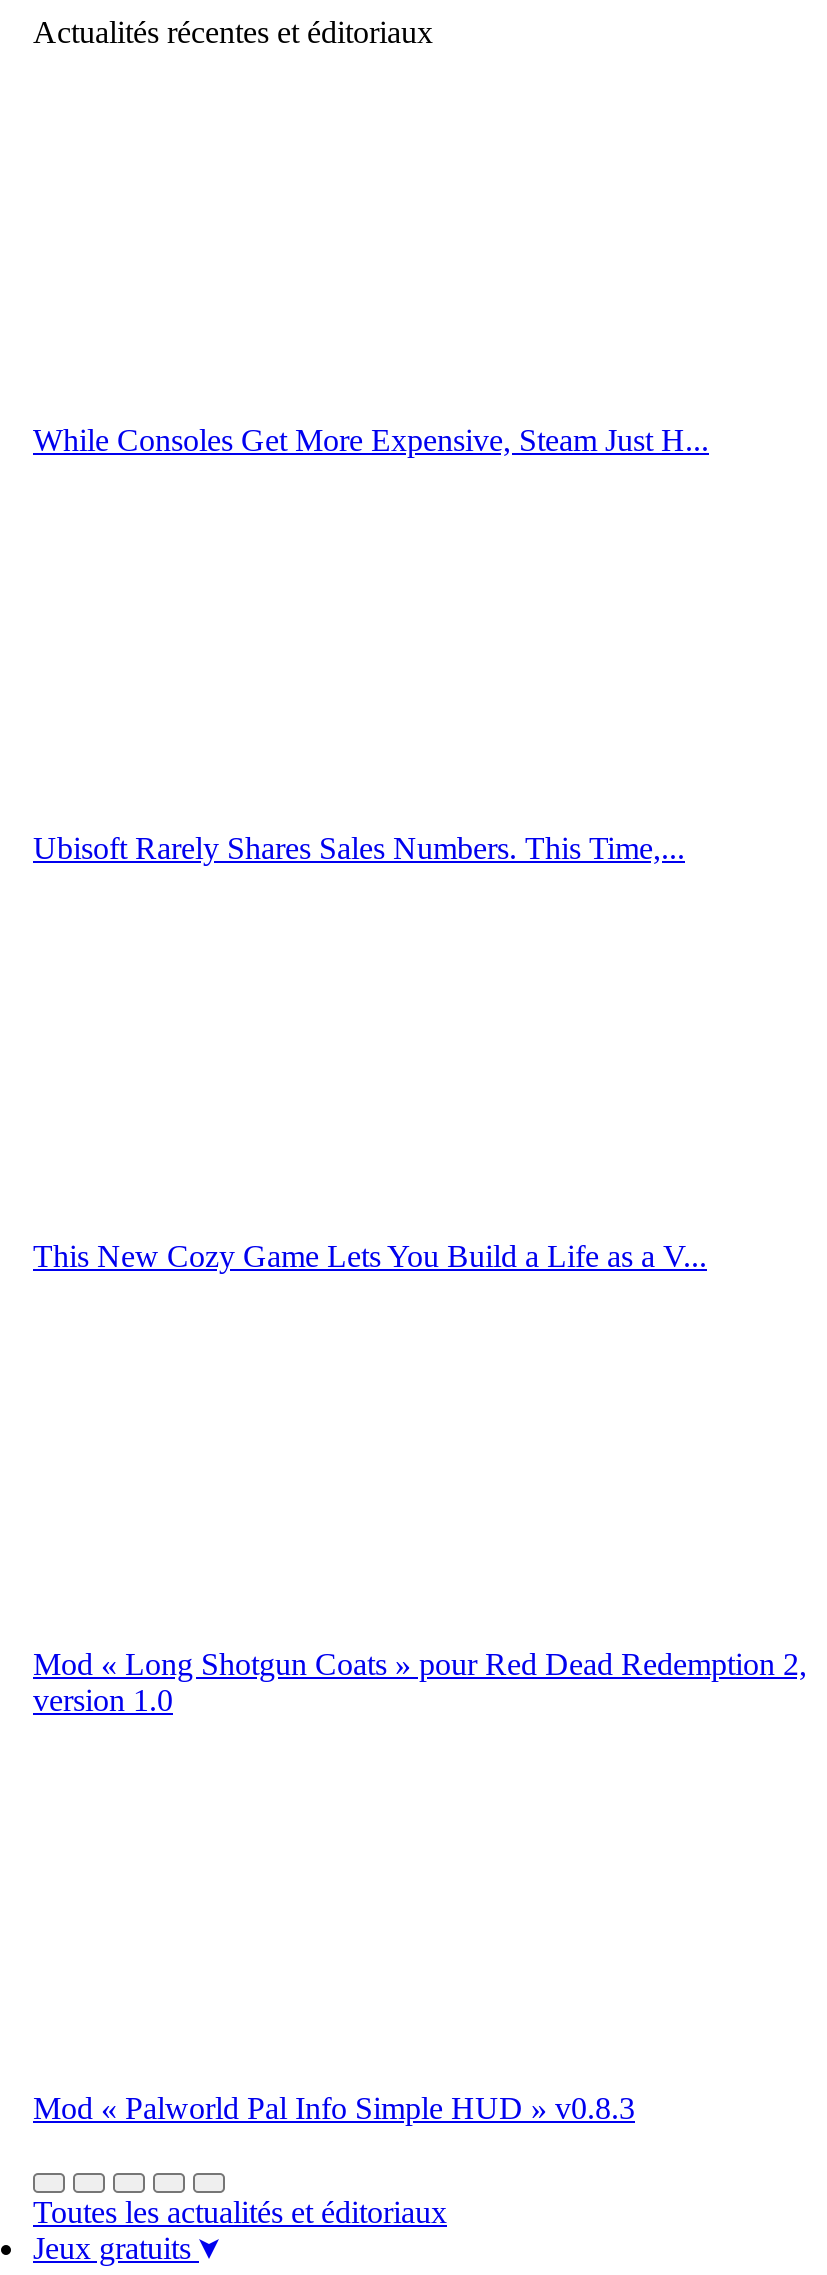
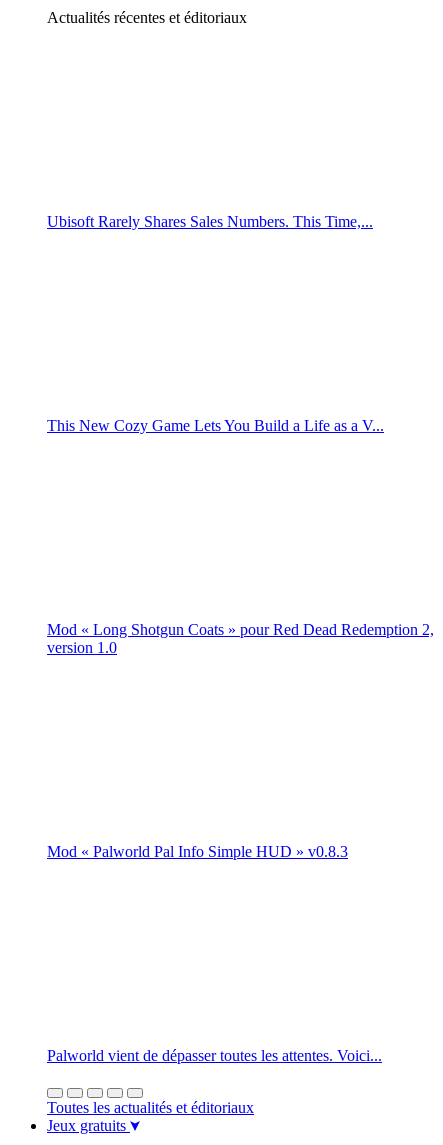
- While Consoles Get More Expensive, Steam Just H...

moved up: Ubisoft Rarely Shares Sales Numbers. This Time,... | This New Cozy Game Lets You Build a Life as a V... | Mod « Long Shotgun Coats » pour Red Dead Redemption 2, | version 1.0 | Mod « Palworld Pal Info Simple HUD » v0.8.3

+ Palworld vient de dépasser toutes les attentes. Voici...
